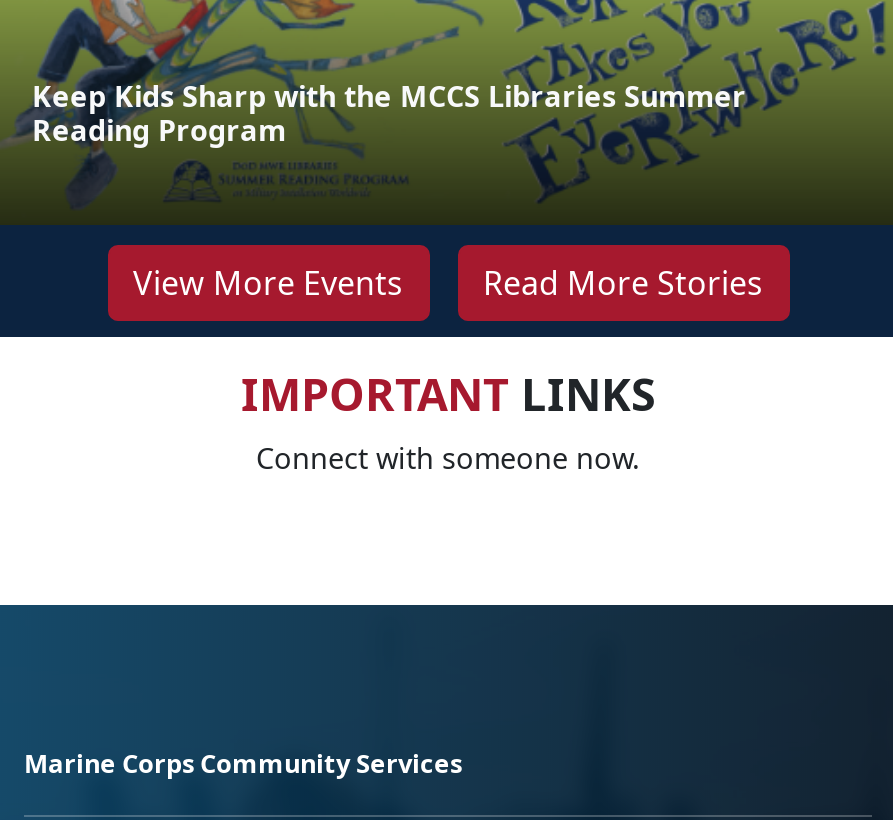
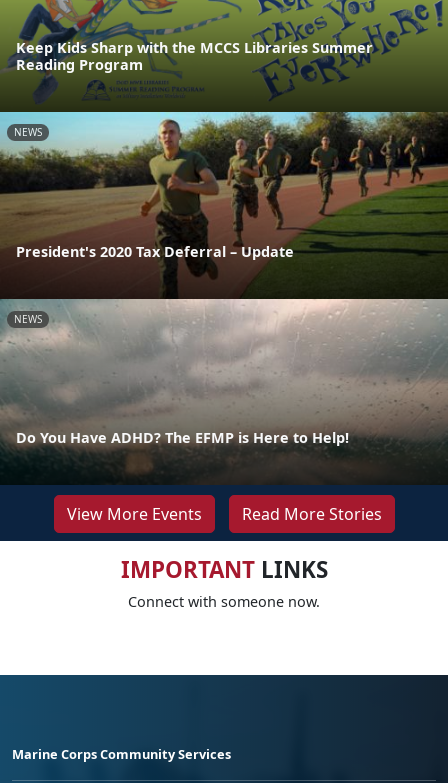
+ [image]
+ NEWS

+ NEWS

+ President's 2020 Tax Deferral – Update

+ Do You Have ADHD? The EFMP is Here to Help!
